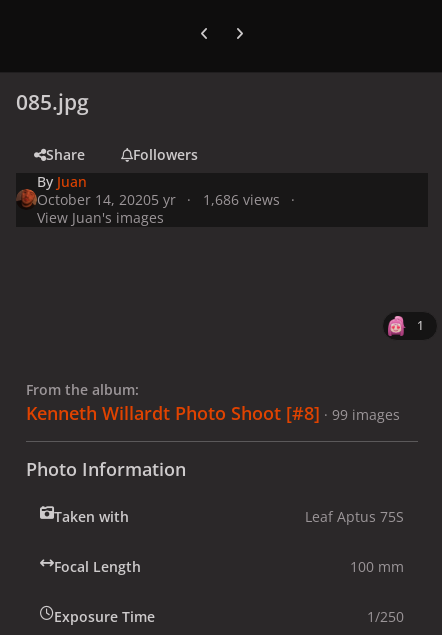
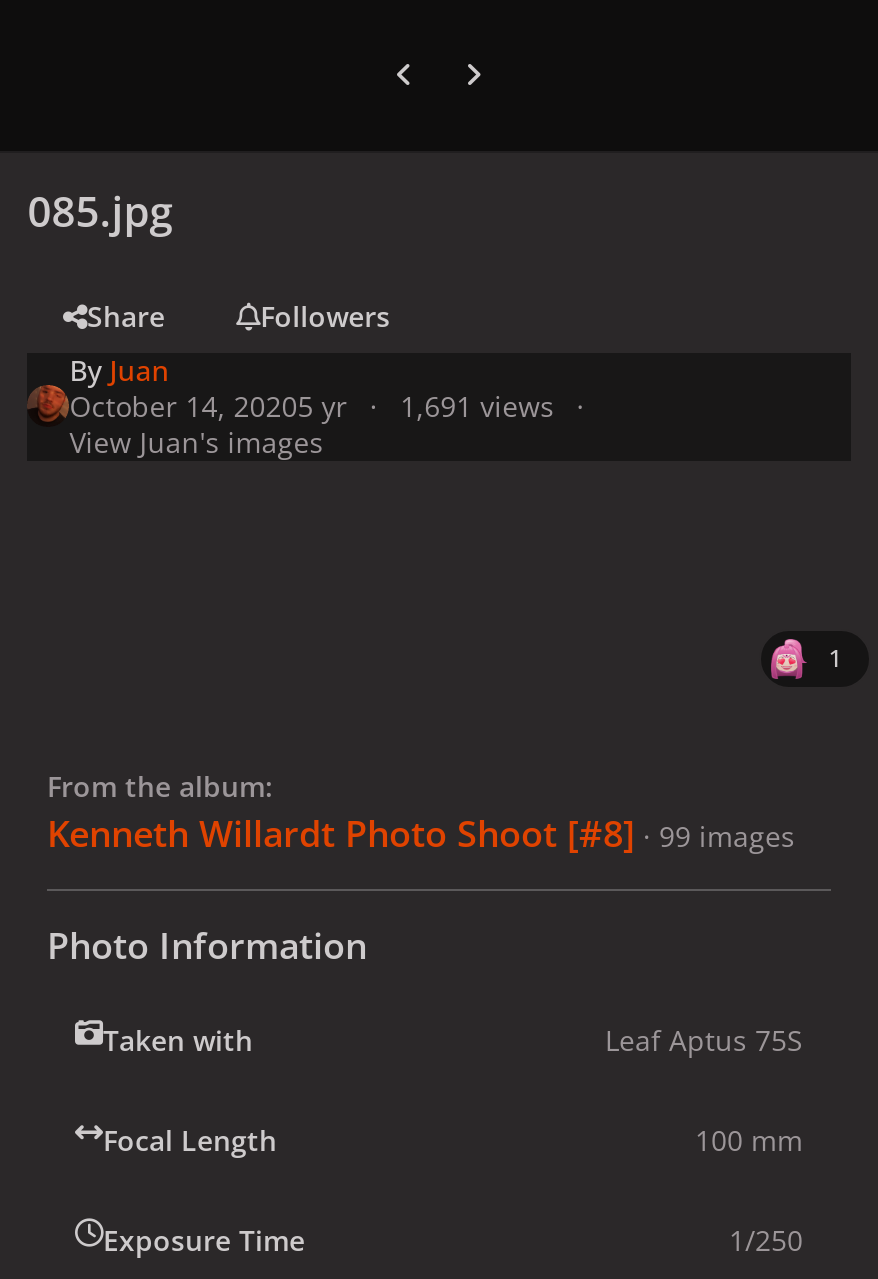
- October 14, 20205 yr 1,686 views
+ October 14, 20205 yr 1,691 views
